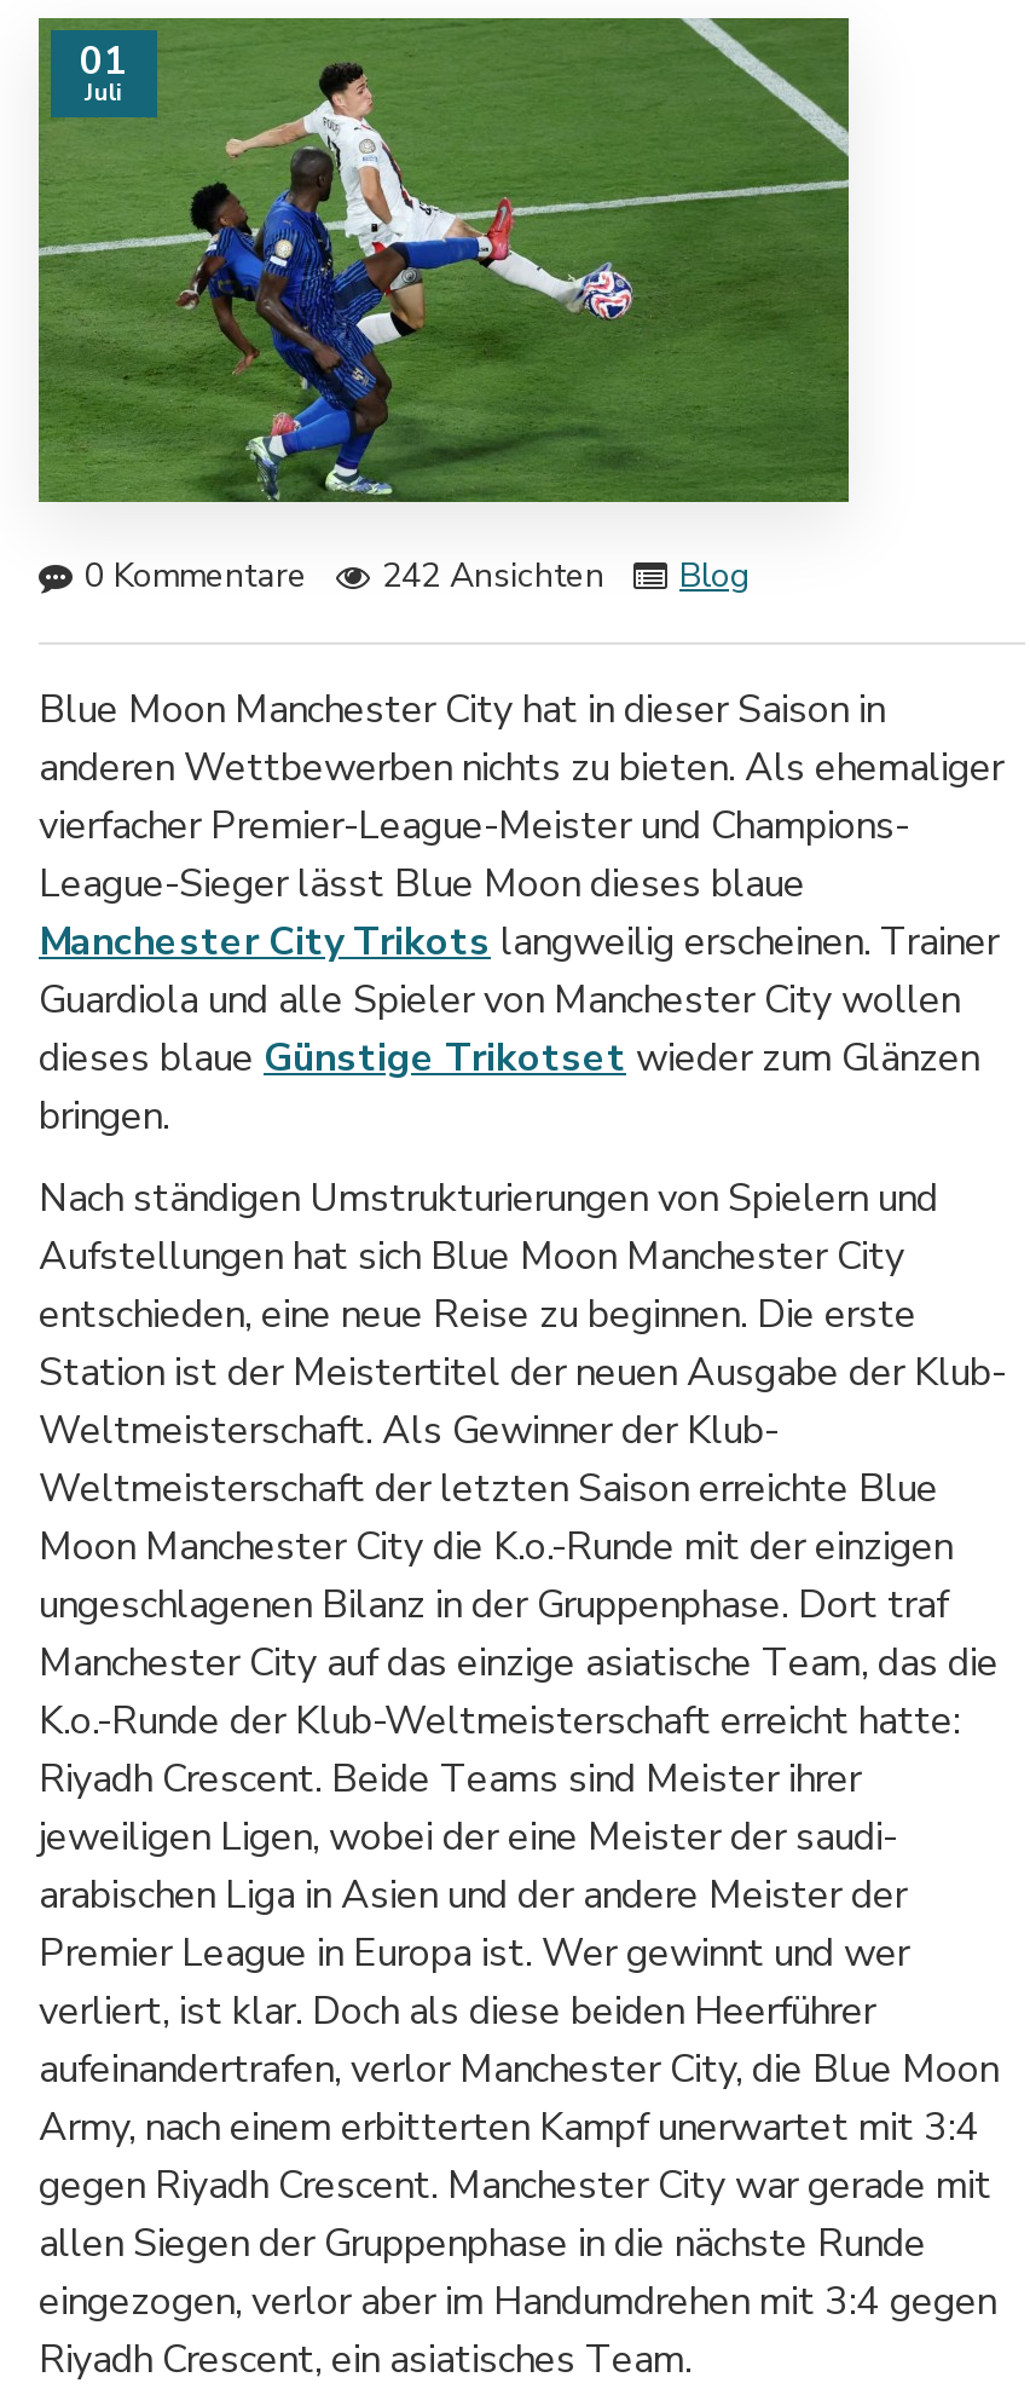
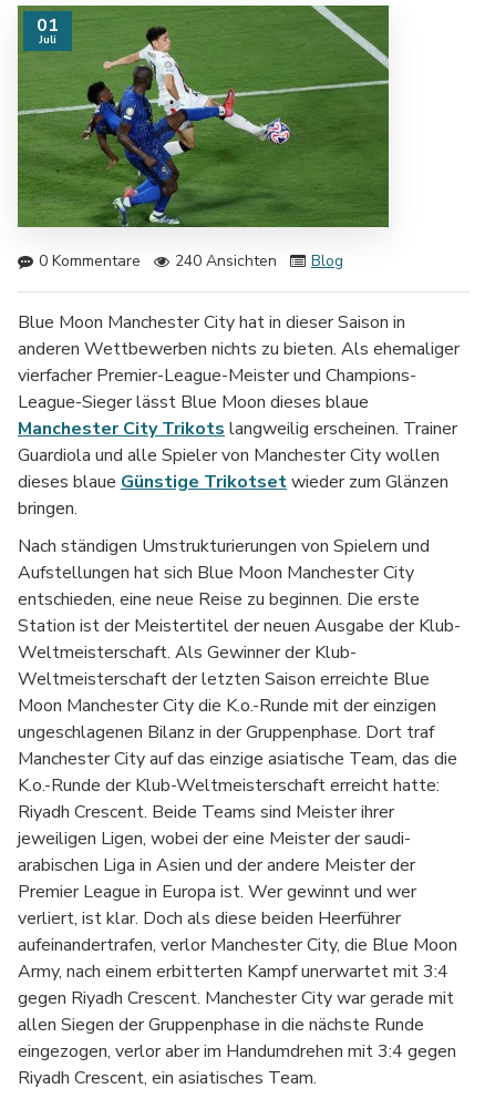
- 0 Kommentare 242 Ansichten Blog
+ 0 Kommentare 240 Ansichten Blog
